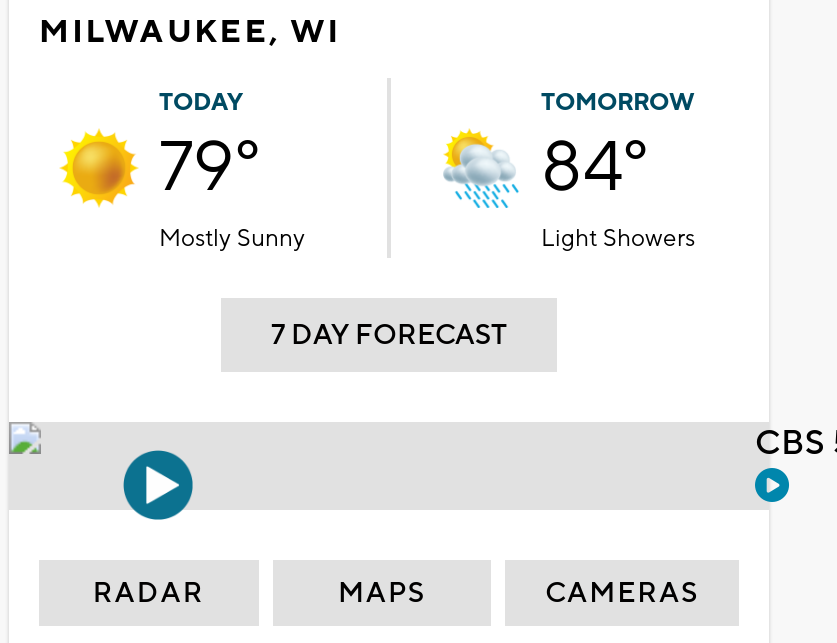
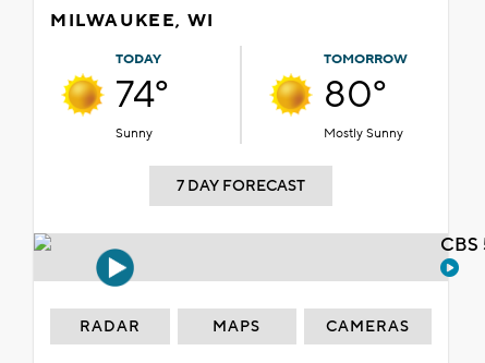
- 79°
- Mostly Sunny
+ 74°
+ Sunny

- [image]
- 84°
- Light Showers
+ [image]
+ 80°
+ Mostly Sunny
